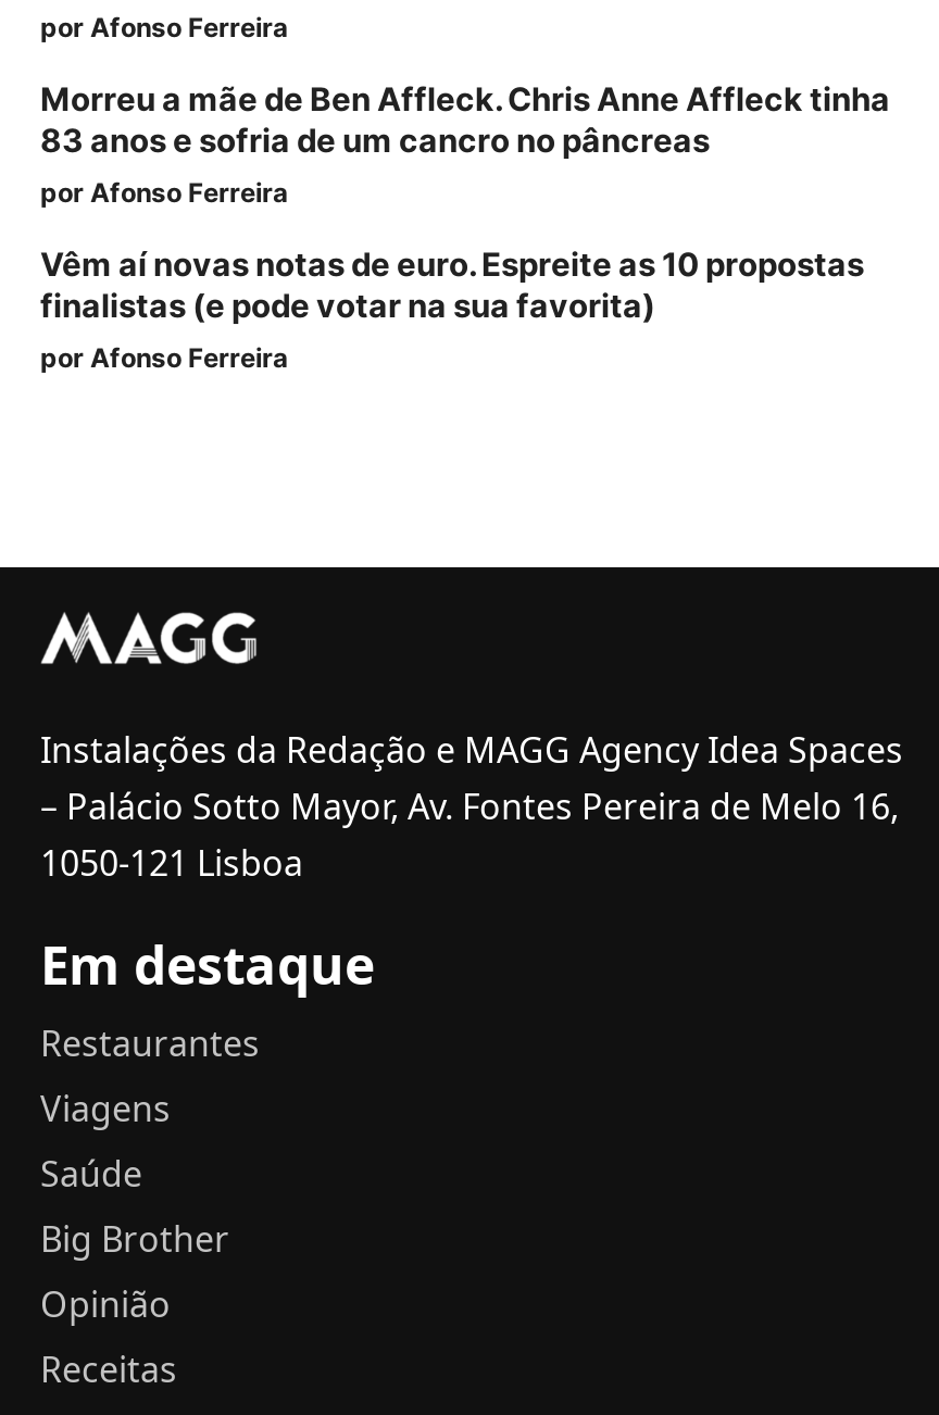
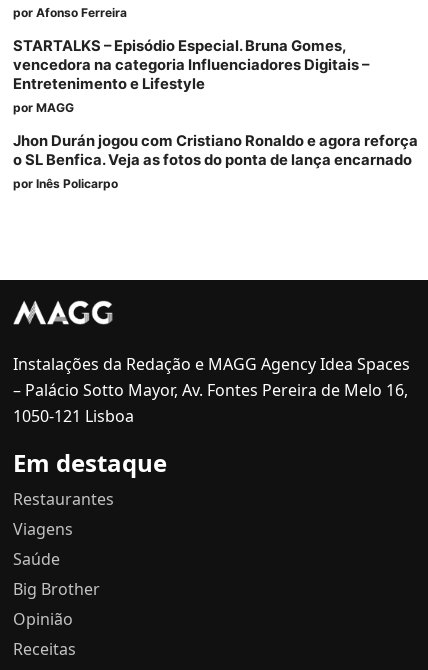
- Morreu a mãe de Ben Affleck. Chris Anne Affleck tinha
- 83 anos e sofria de um cancro no pâncreas
- por Afonso Ferreira
+ STARTALKS – Episódio Especial. Bruna Gomes,
+ vencedora na categoria Influenciadores Digitais –
+ Entretenimento e Lifestyle
+ por MAGG

- Vêm aí novas notas de euro. Espreite as 10 propostas
- finalistas (e pode votar na sua favorita)
- por Afonso Ferreira
+ Jhon Durán jogou com Cristiano Ronaldo e agora reforça
+ o SL Benfica. Veja as fotos do ponta de lança encarnado
+ por Inês Policarpo
